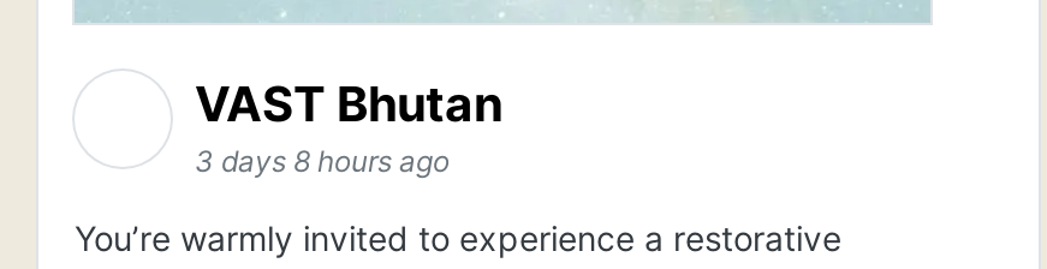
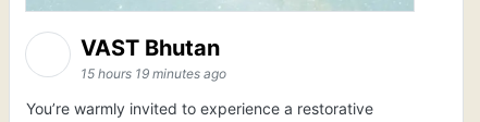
- 3 days 8 hours ago
+ 15 hours 19 minutes ago
